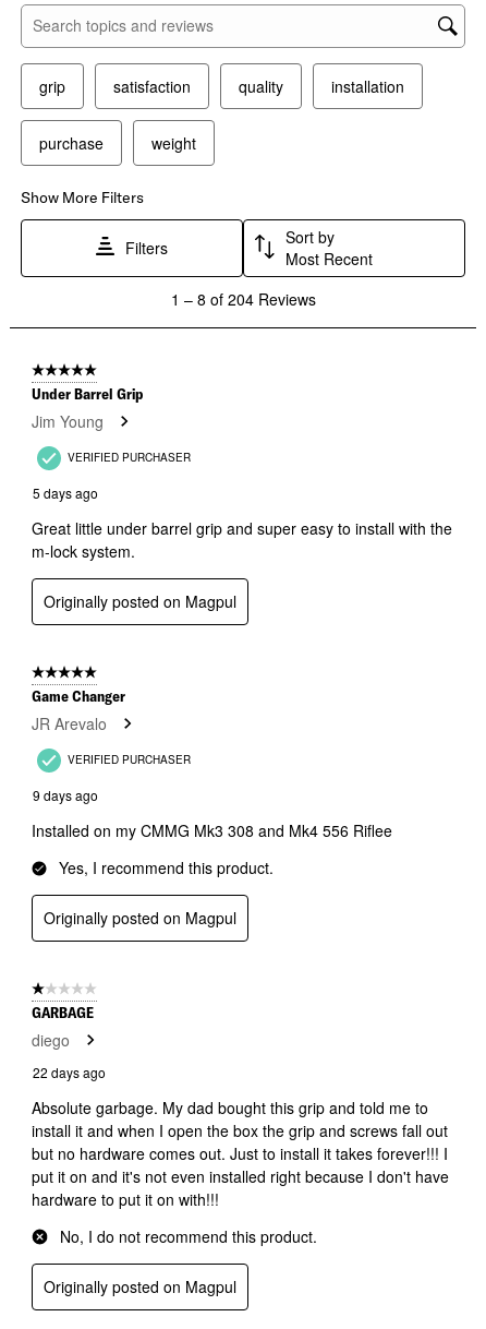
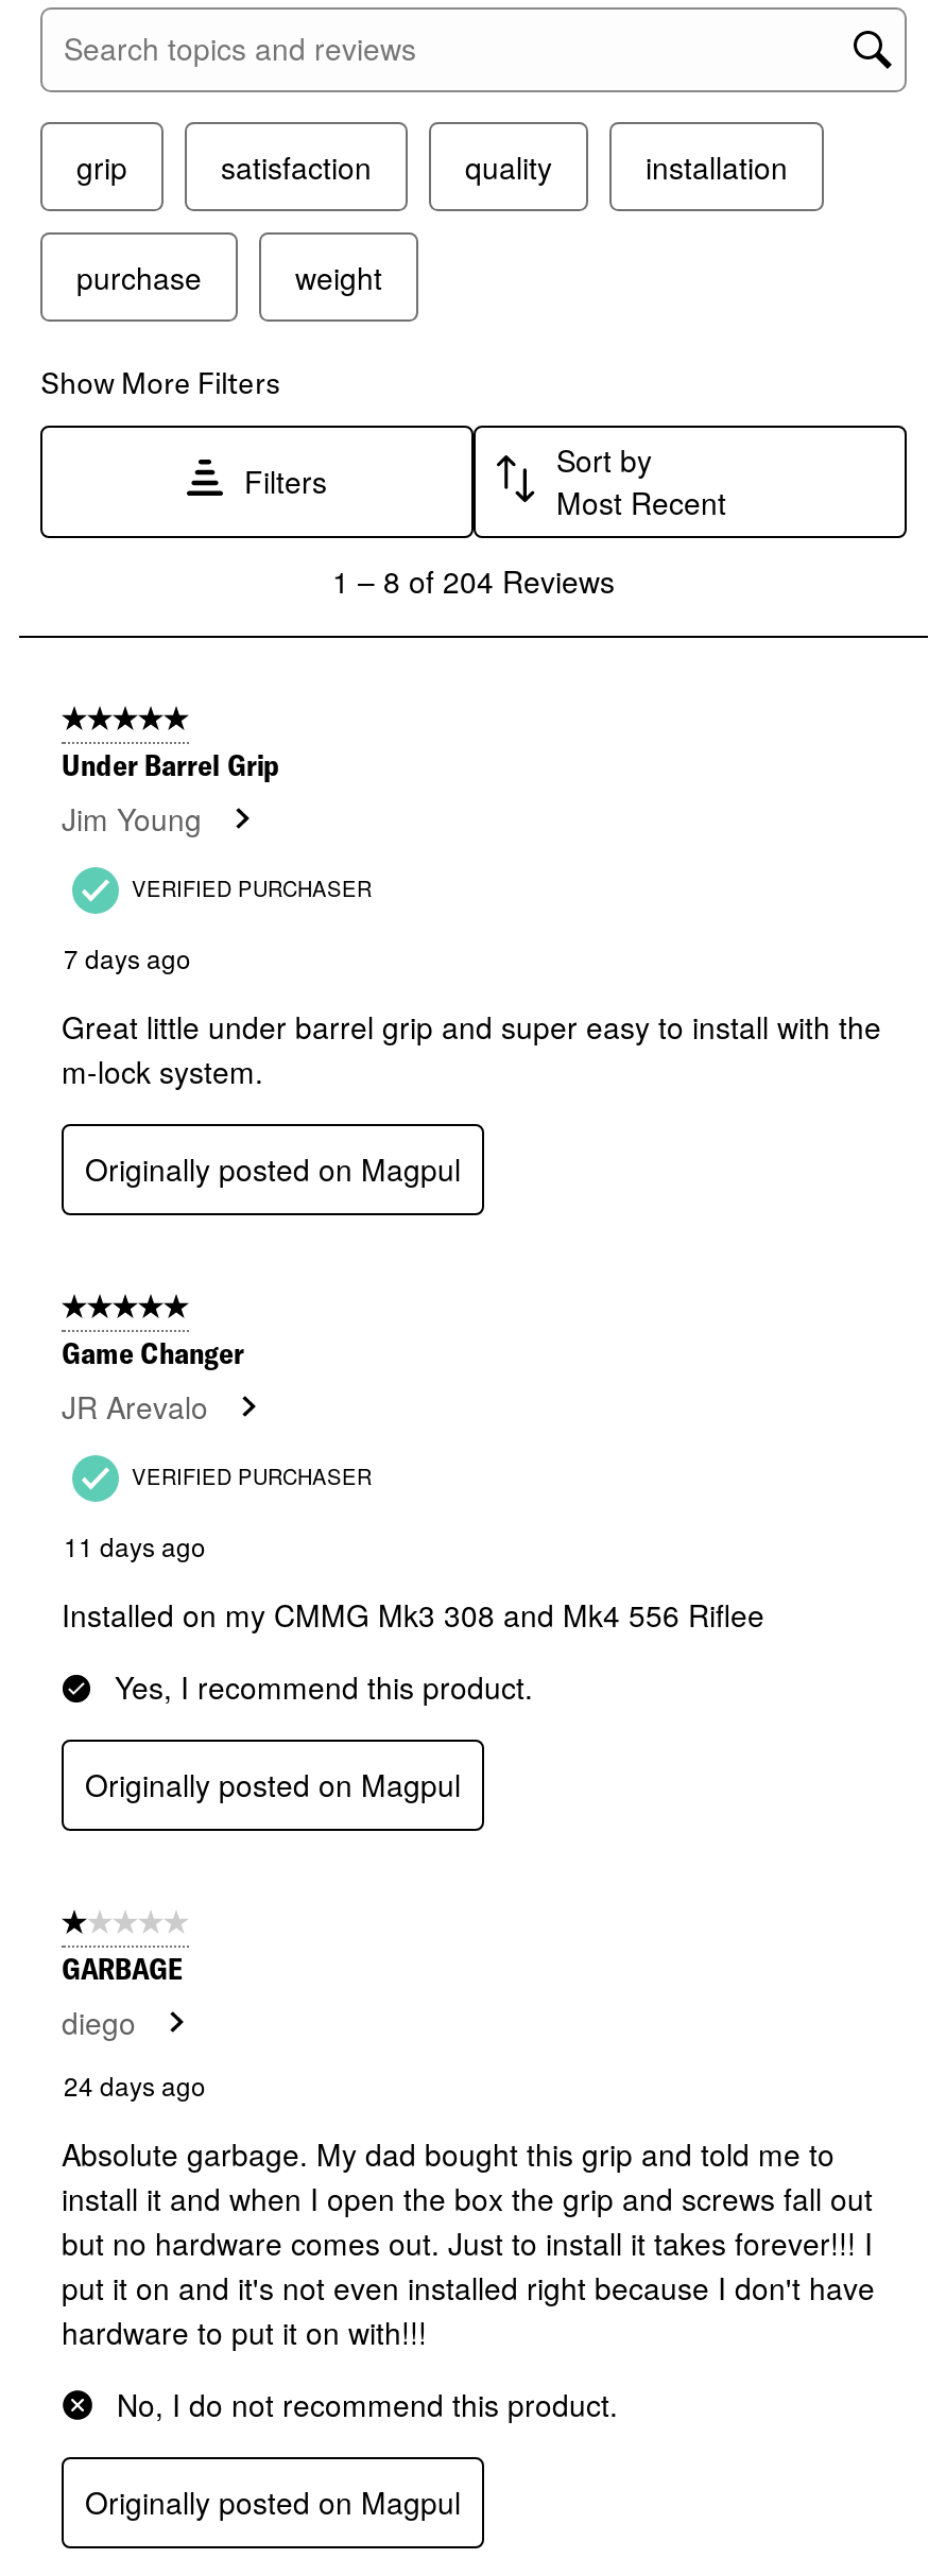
- 5 days ago
+ 7 days ago

- 9 days ago
+ 11 days ago

- 22 days ago
+ 24 days ago
